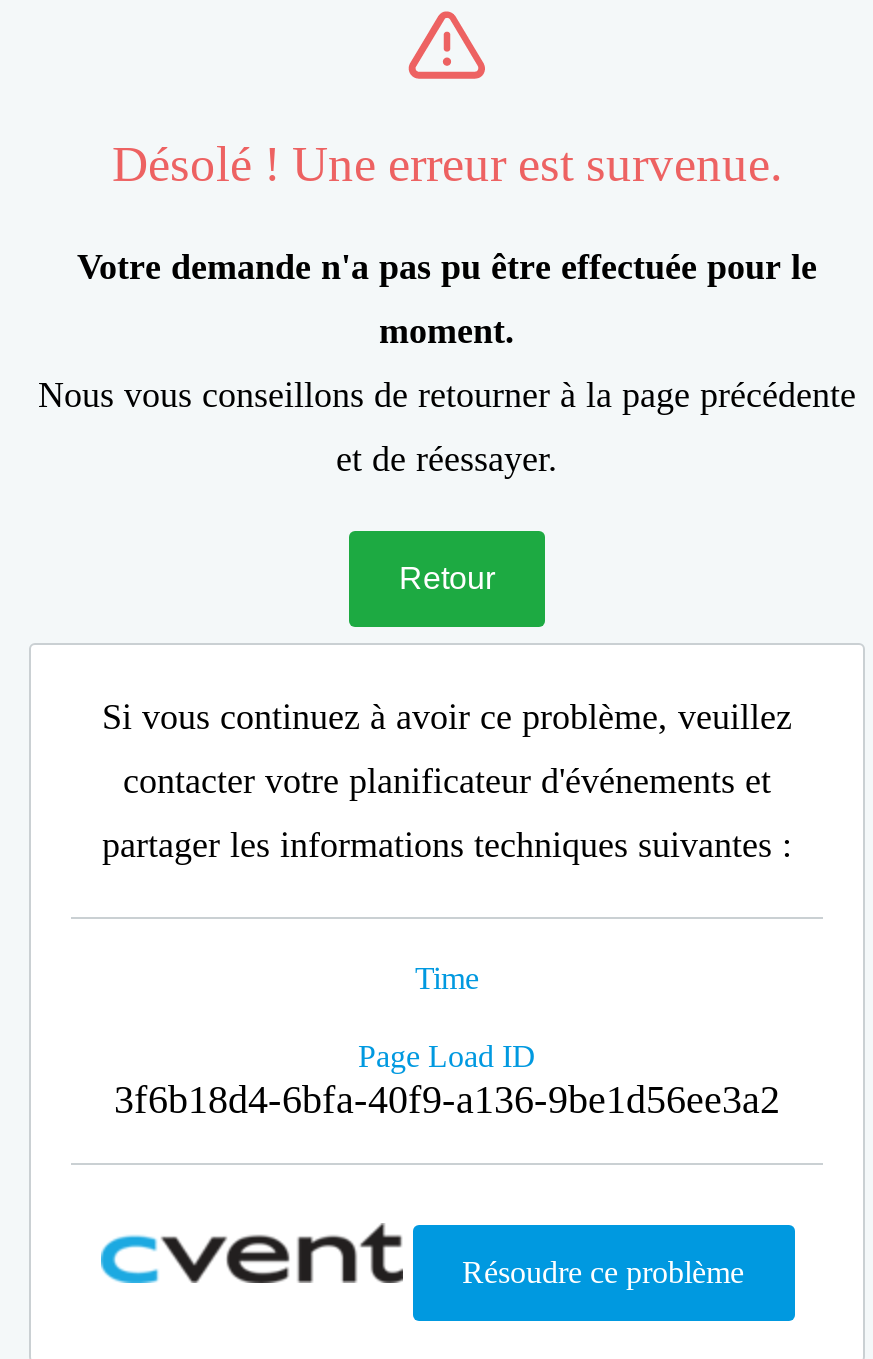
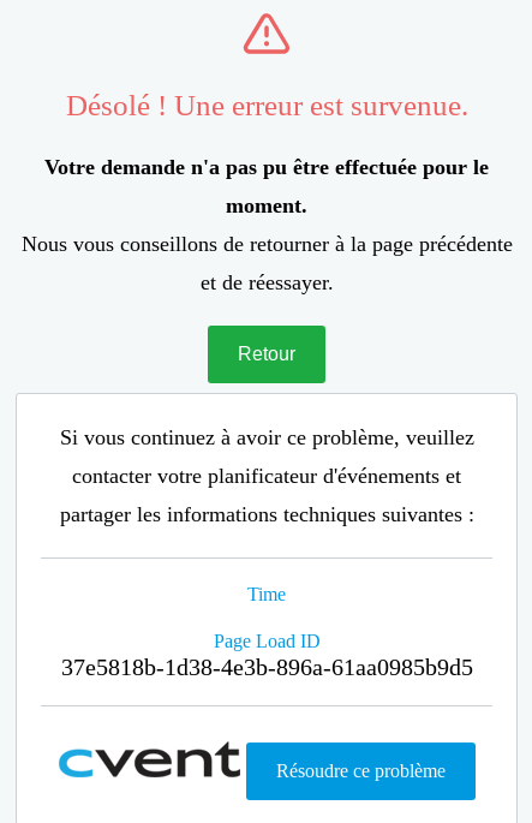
- 3f6b18d4-6bfa-40f9-a136-9be1d56ee3a2
+ 37e5818b-1d38-4e3b-896a-61aa0985b9d5
